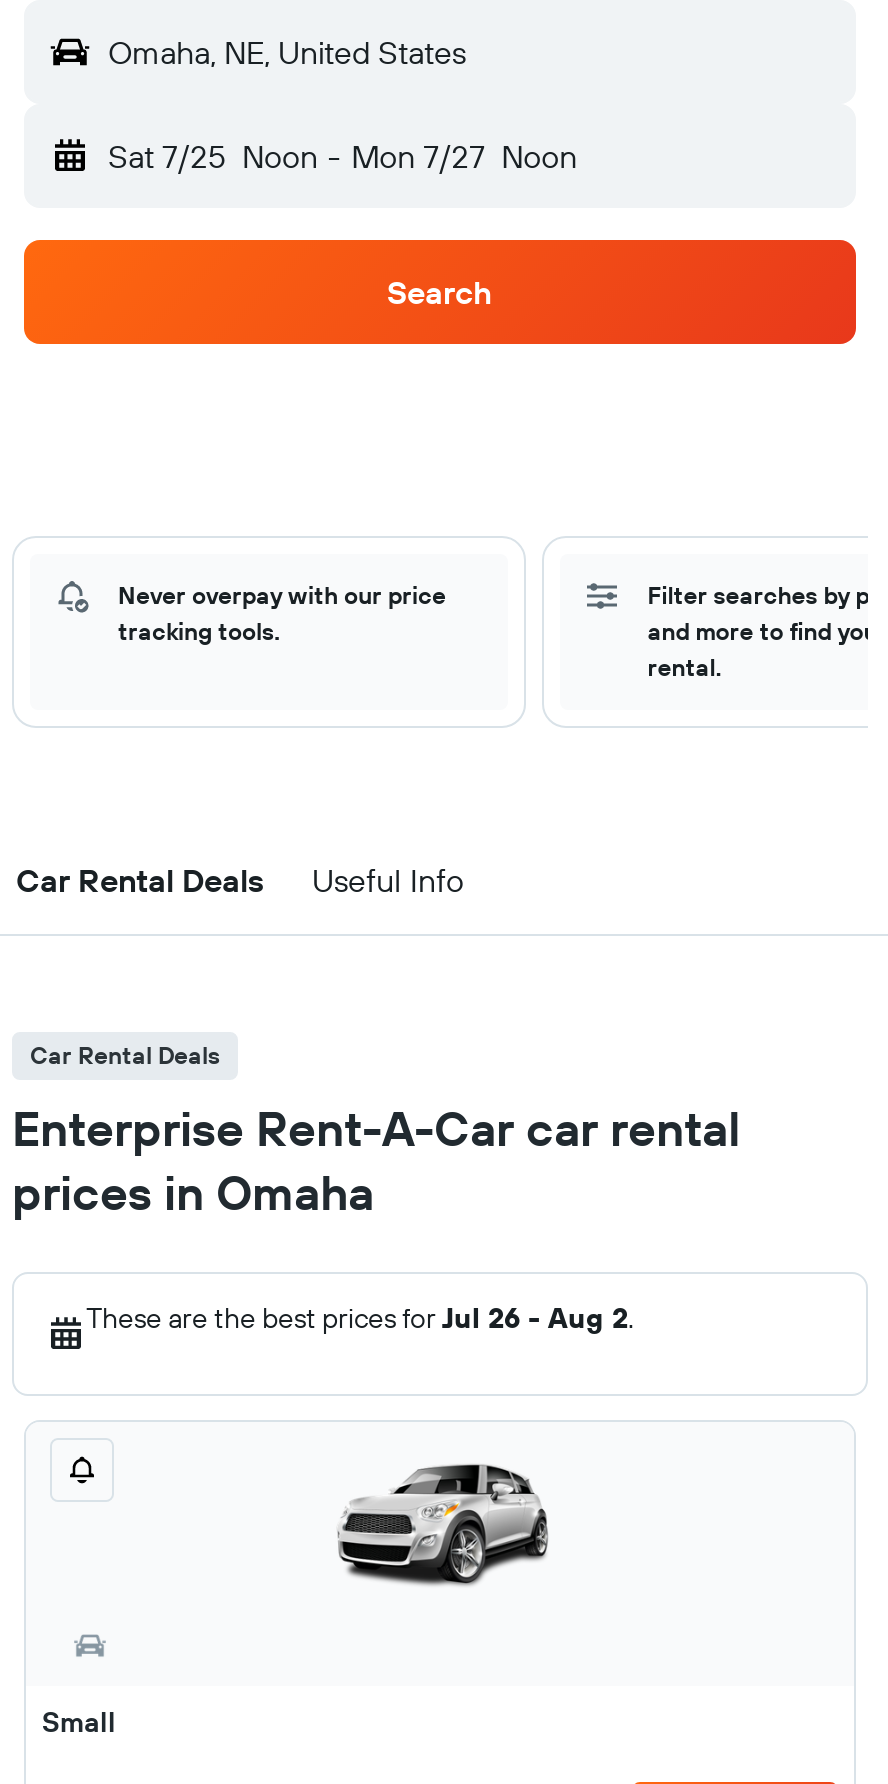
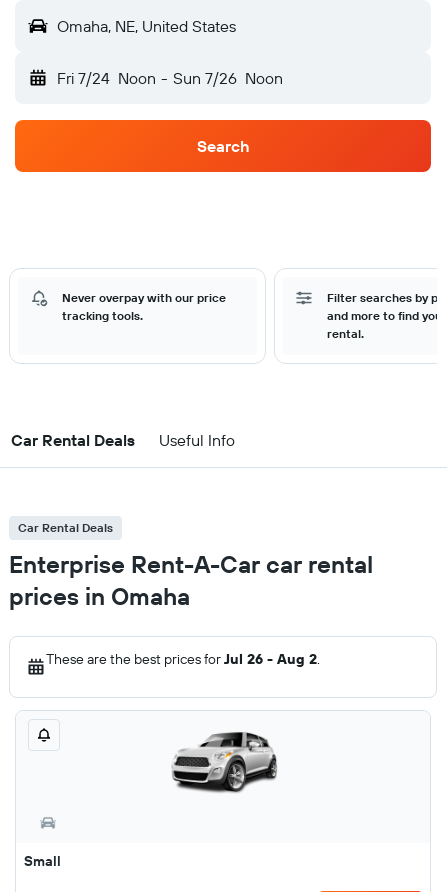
- Sat 7/25 Noon - Mon 7/27 Noon
+ Fri 7/24 Noon - Sun 7/26 Noon
